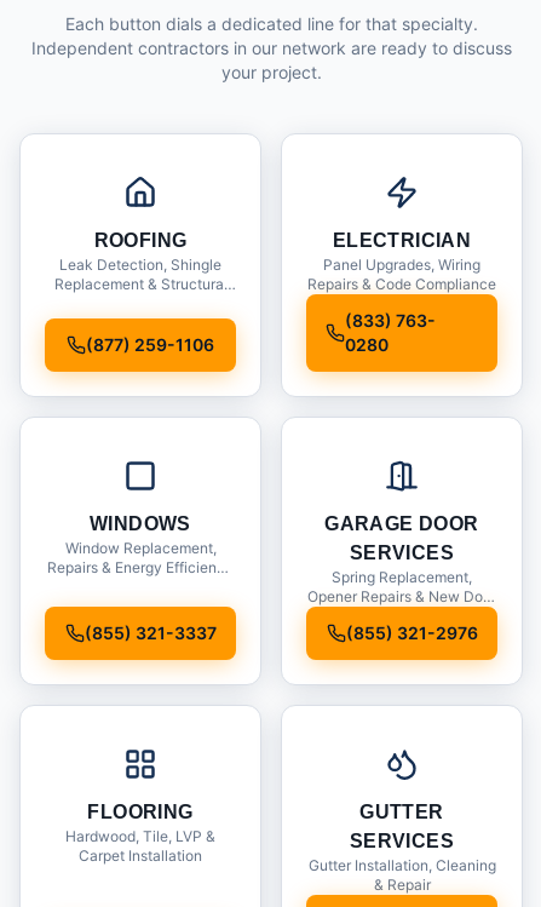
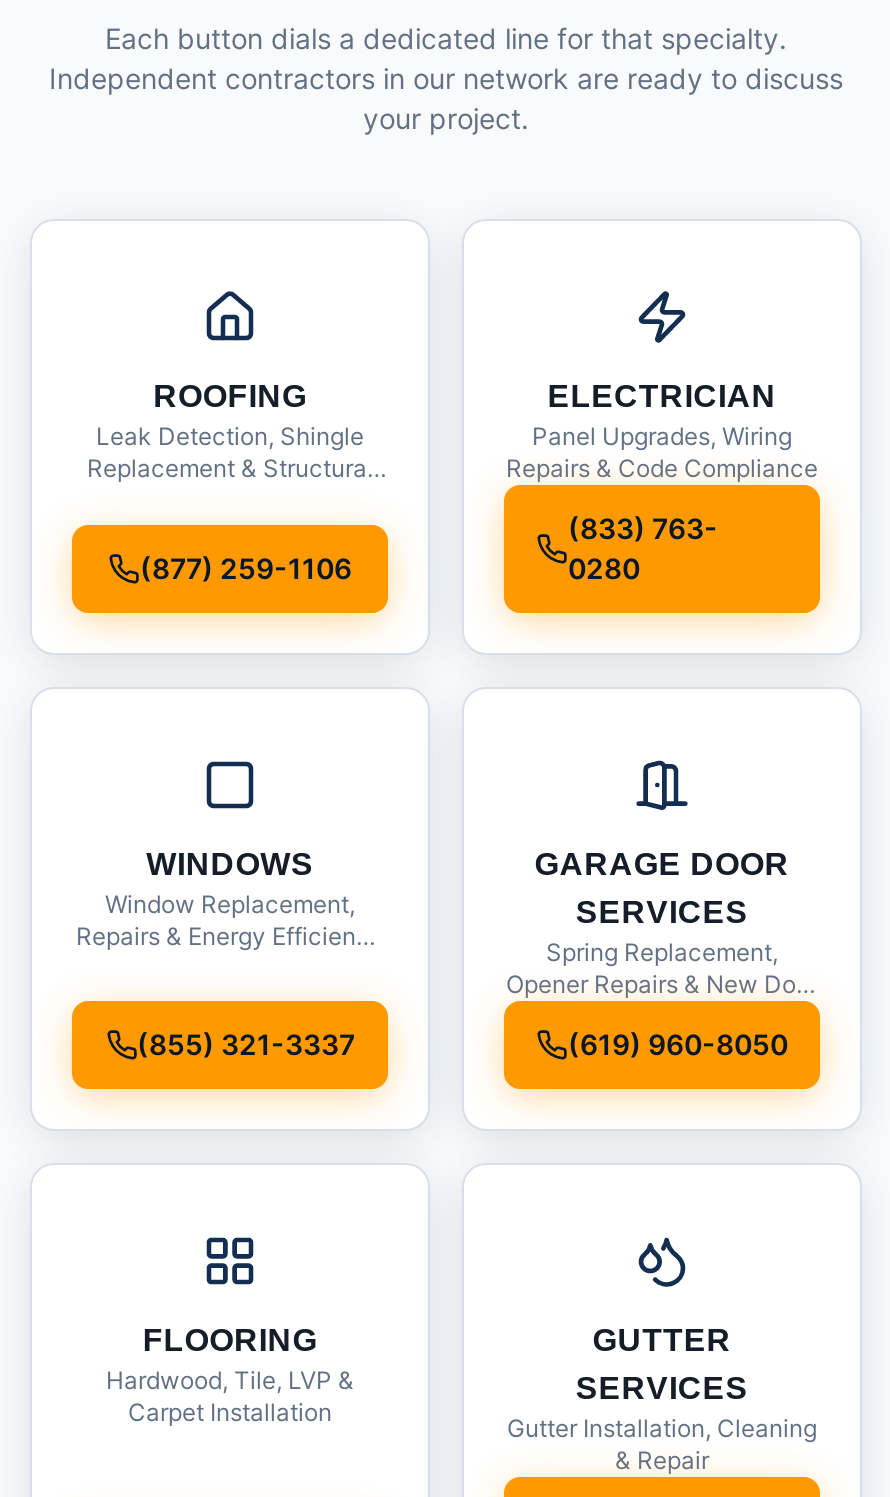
- (855) 321-2976
+ (619) 960-8050
